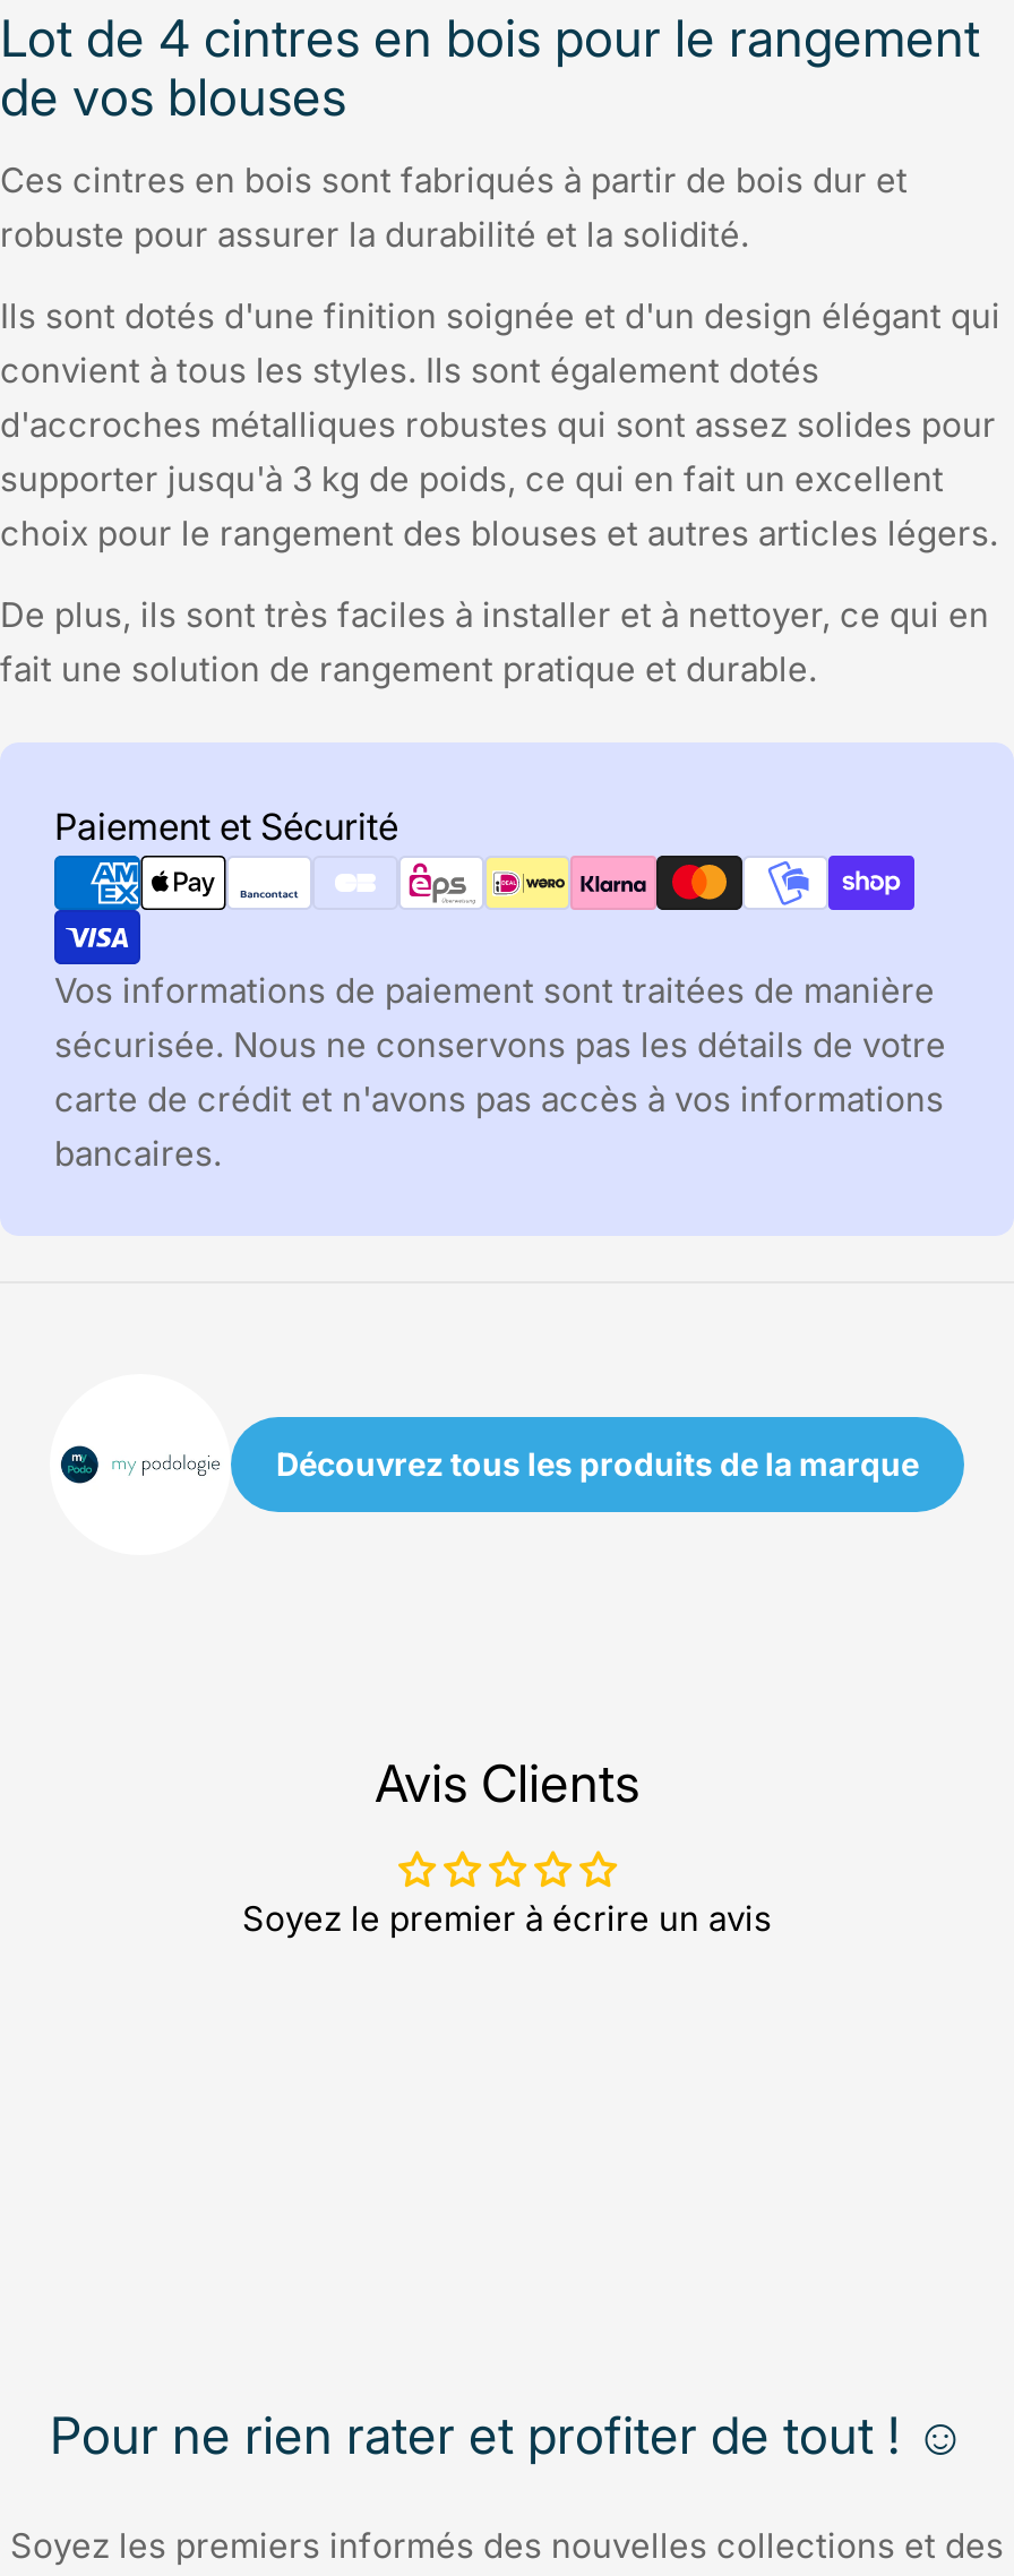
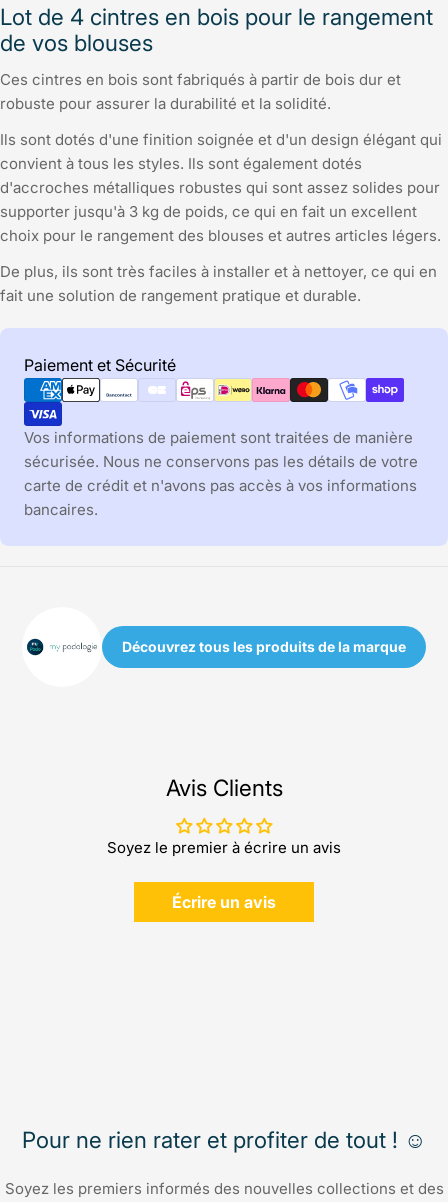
+ Écrire un avis
